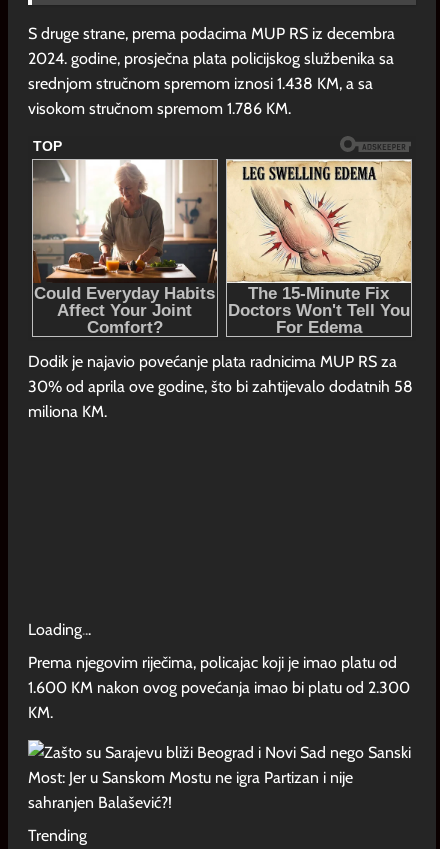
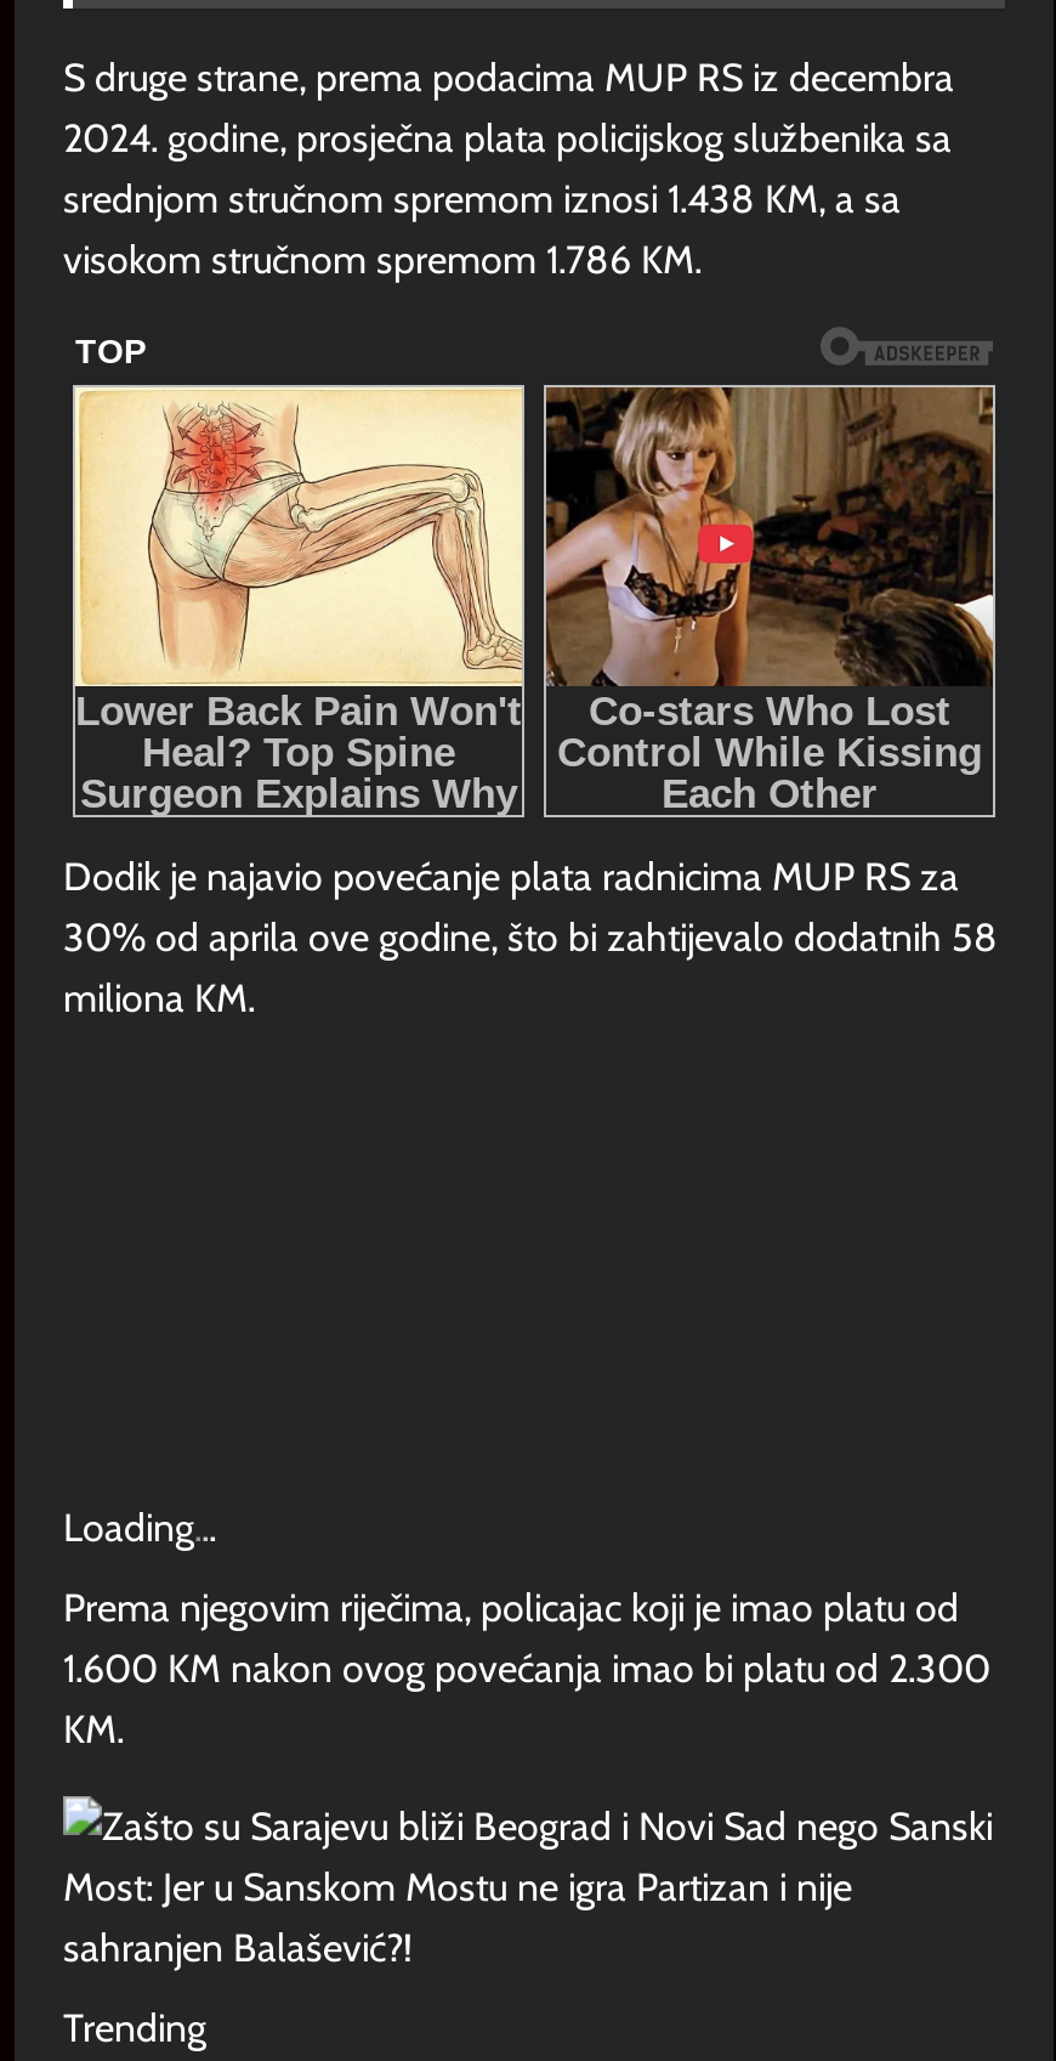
- [image]
+ [image]

- [image]
+ [image]
